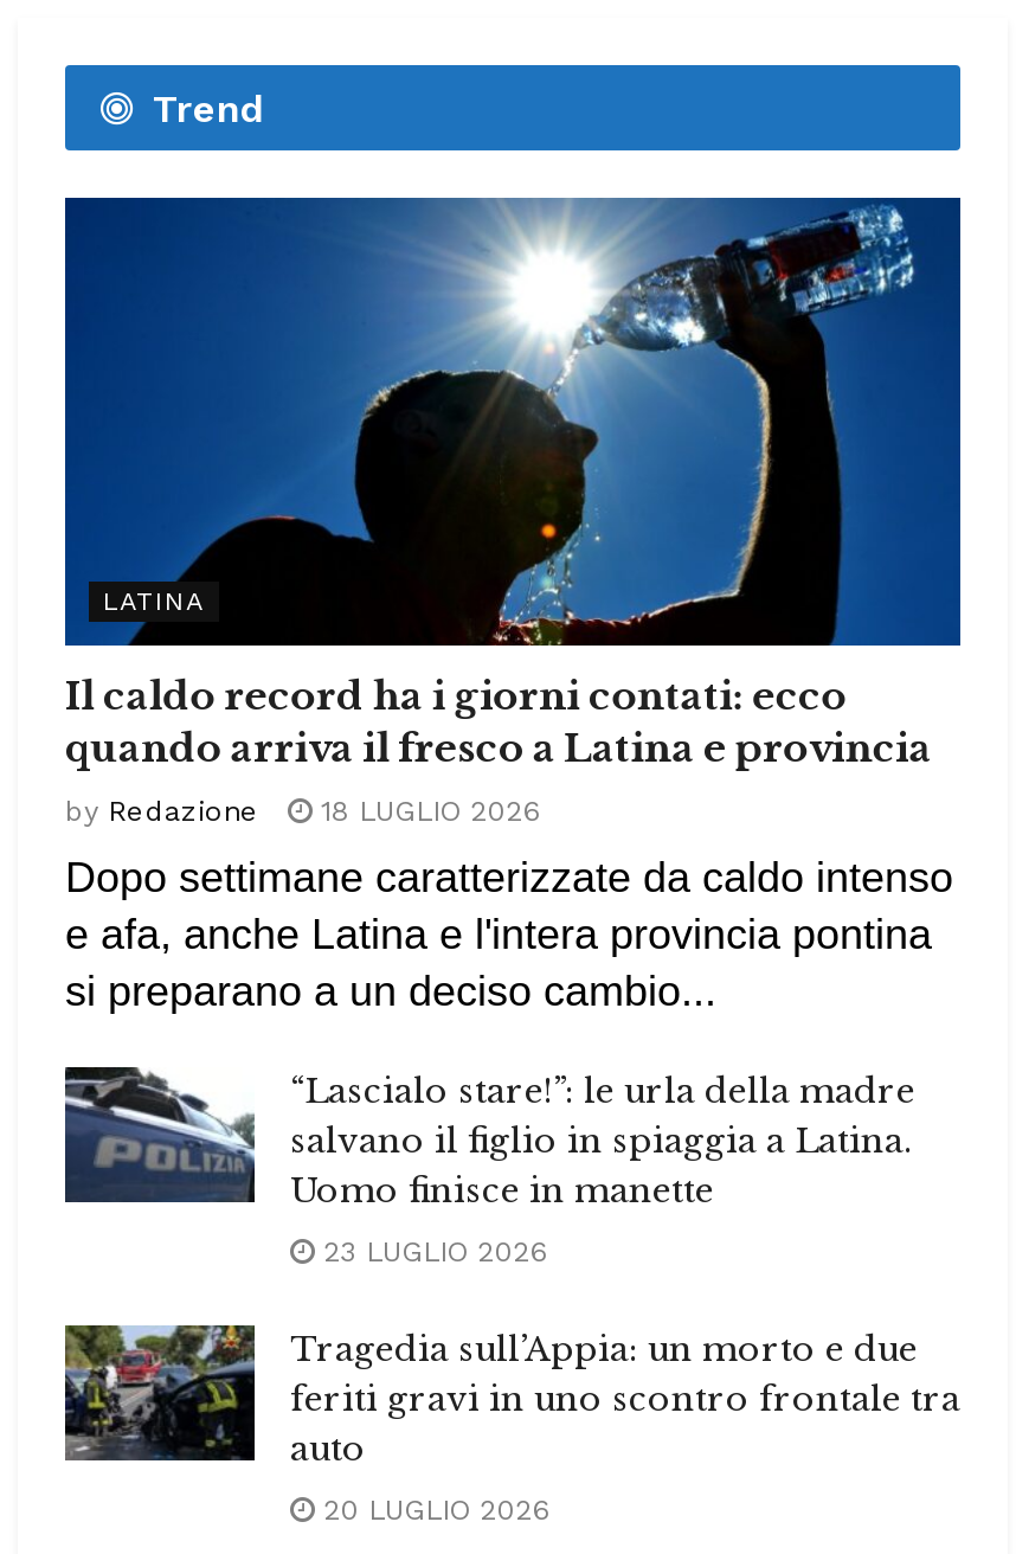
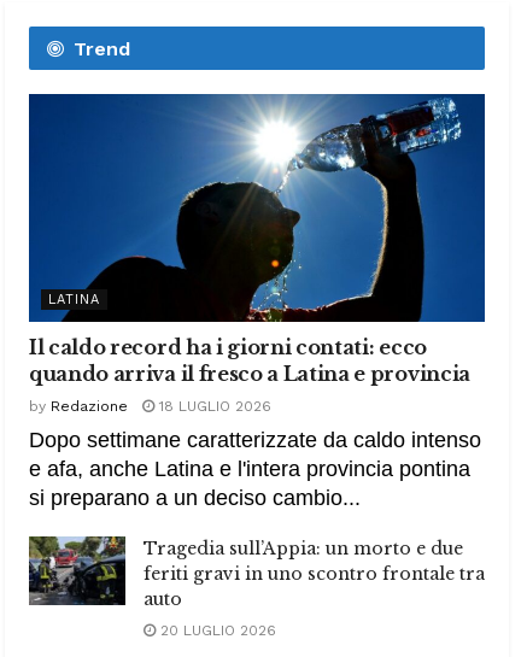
- [image]
- “Lascialo stare!”: le urla della madre
- salvano il figlio in spiaggia a Latina.
- Uomo finisce in manette
- 23 LUGLIO 2026
